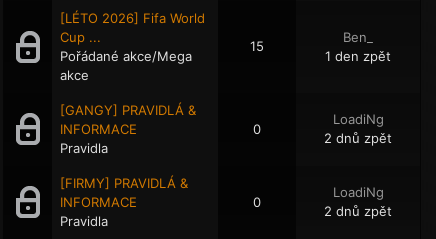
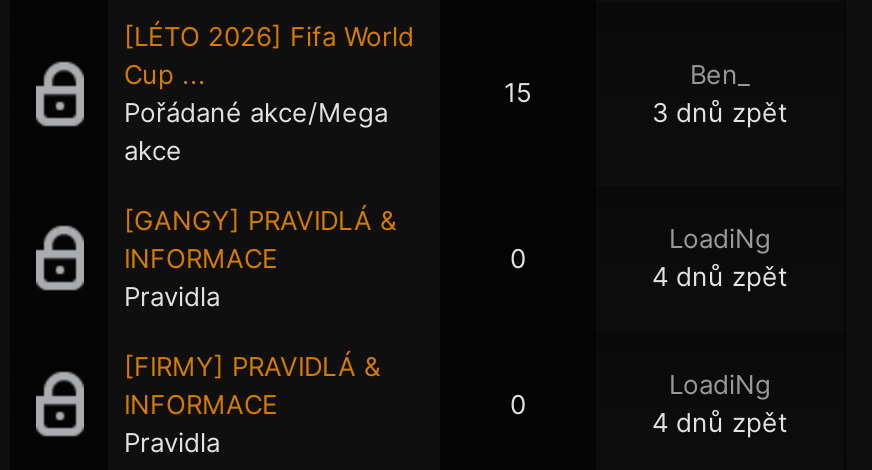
- 1 den zpět
+ 3 dnů zpět

- 2 dnů zpět
+ 4 dnů zpět

- 2 dnů zpět
+ 4 dnů zpět
